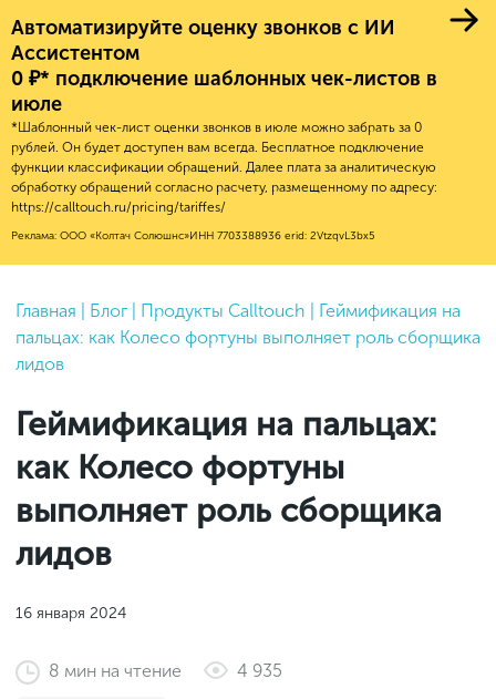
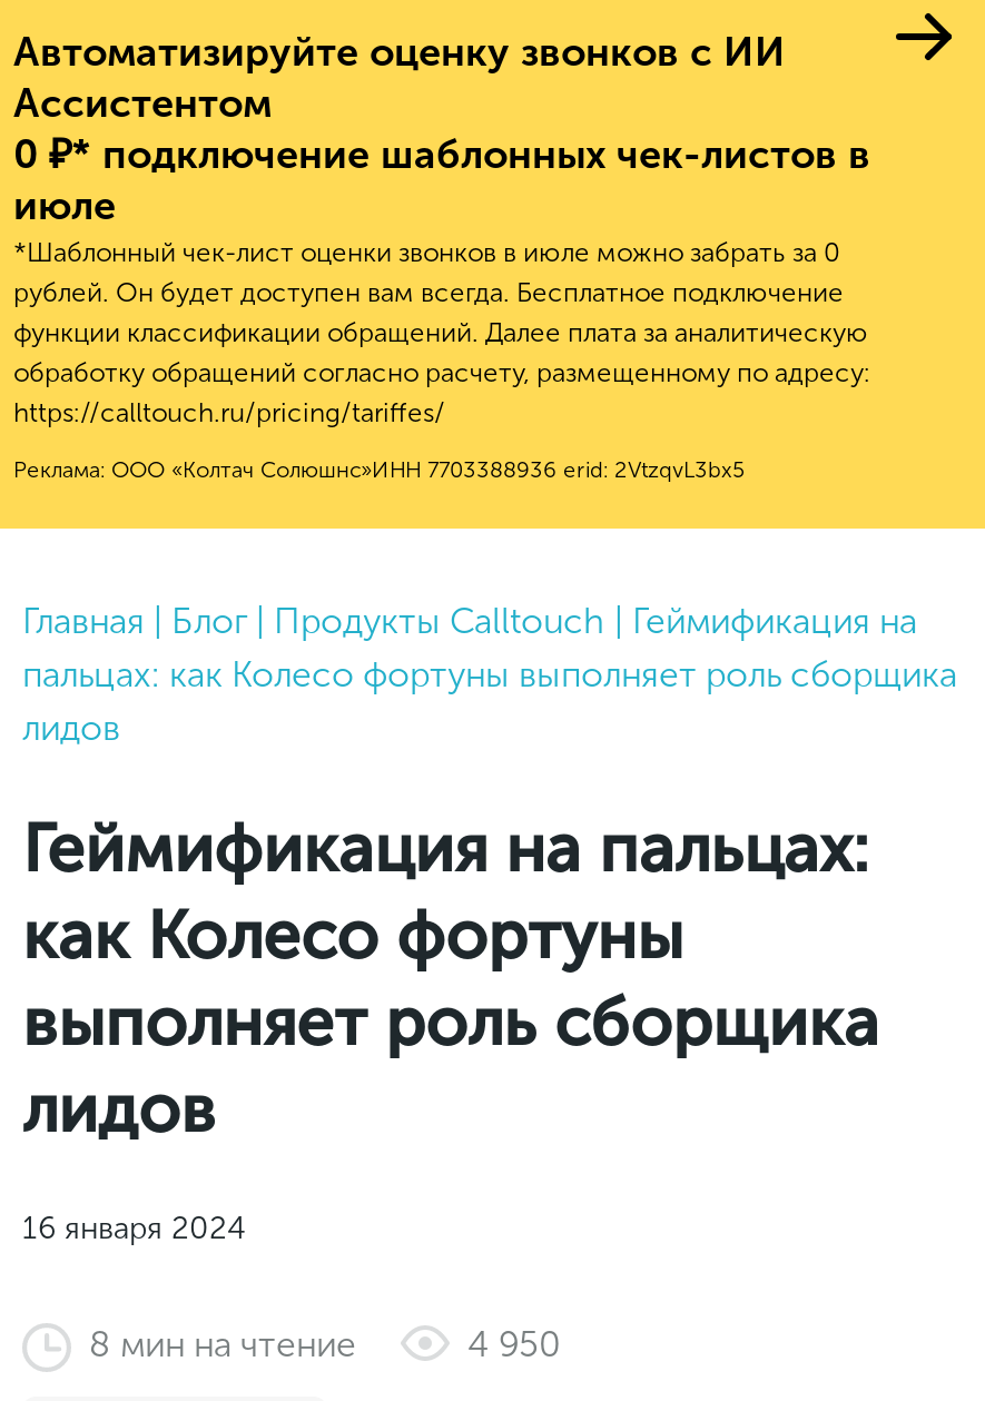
- 4 935
+ 4 950
